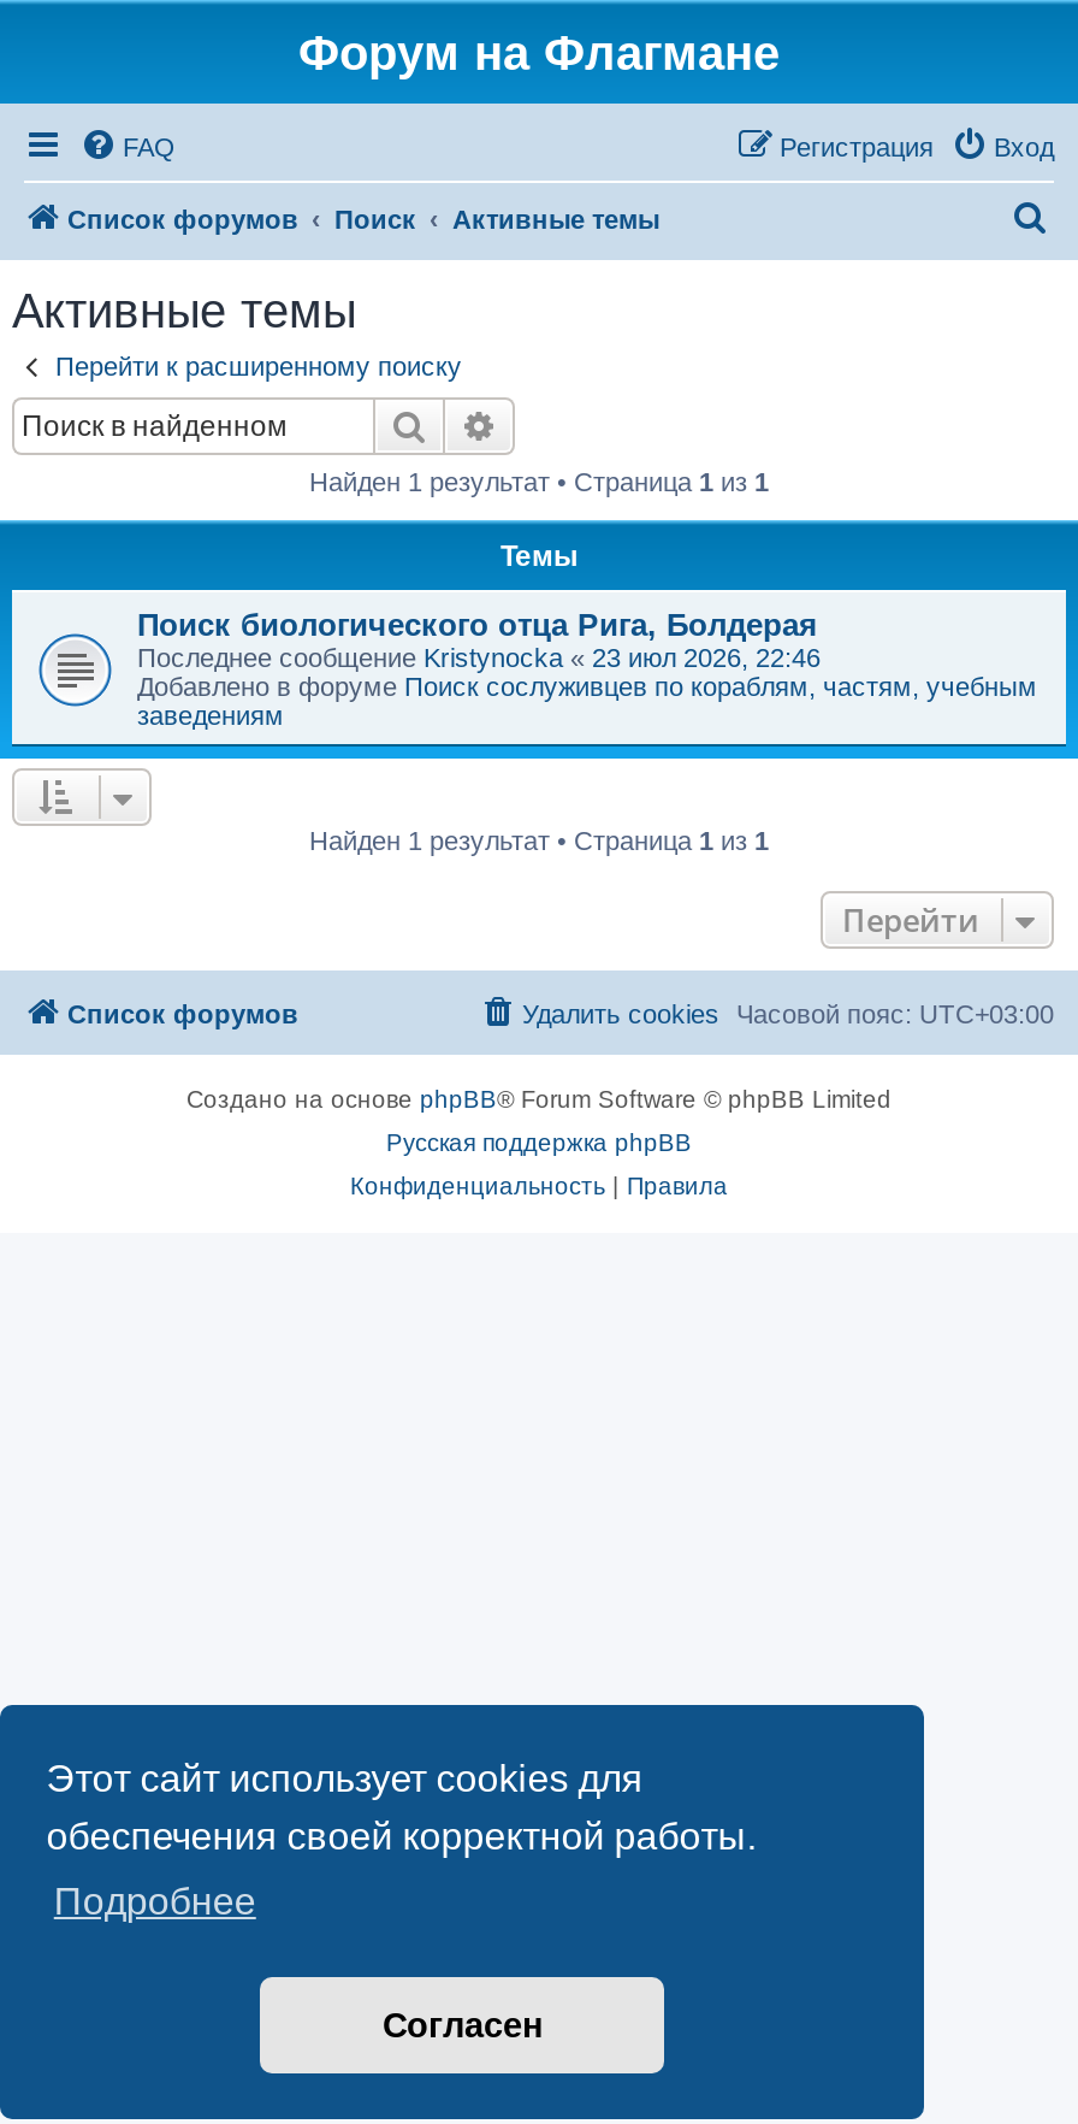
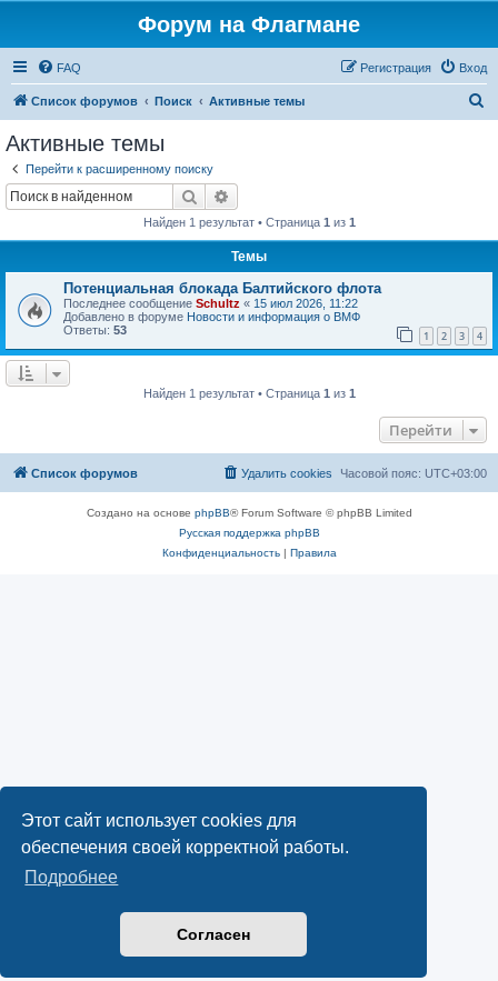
- Поиск биологического отца Рига, Болдерая
- Последнее сообщение Kristynocka «23 июл 2026, 22:46
- Добавлено в форуме Поиск сослуживцев по кораблям, частям, учебным
- заведениям
+ Потенциальная блокада Балтийского флота
+ Последнее сообщение Schultz «15 июл 2026, 11:22
+ Добавлено в форуме Новости и информация о ВМФ
+ Ответы: 53
+ 1
+ 2
+ 3
+ 4
